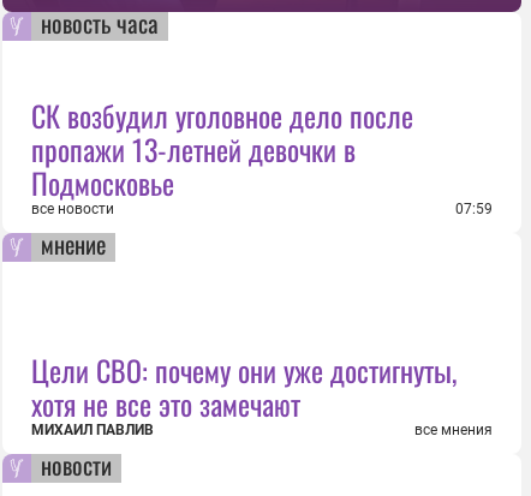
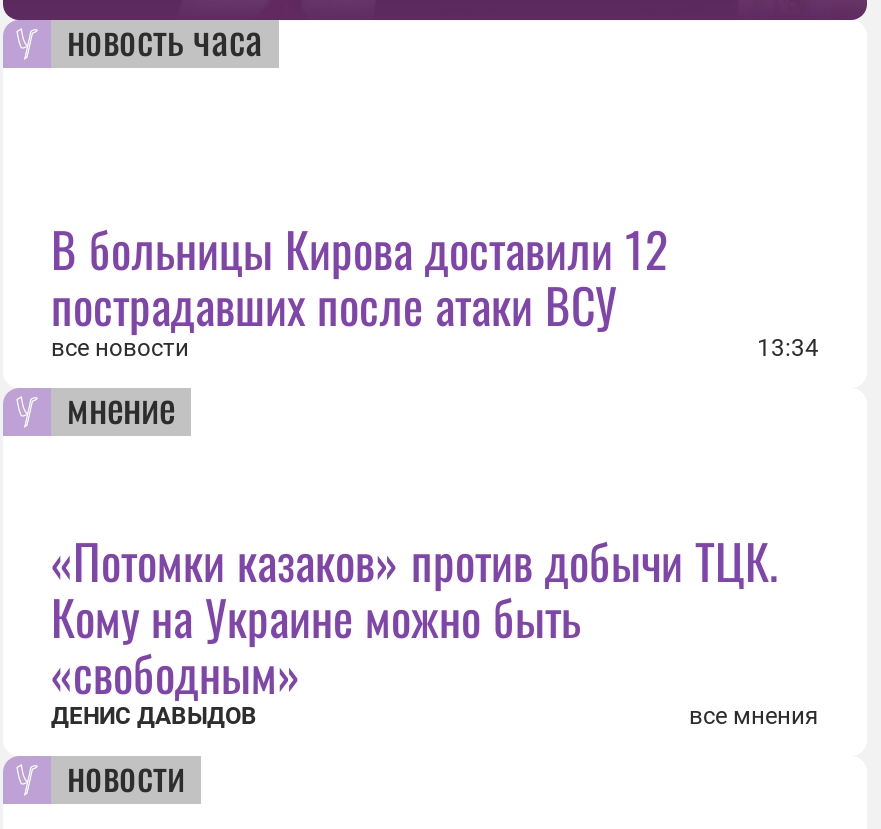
- СК возбудил уголовное дело после
- пропажи 13-летней девочки в
- Подмосковье
+ В больницы Кирова доставили 12
+ пострадавших после атаки ВСУ

- 07:59
+ 13:34

- Цели СВО: почему они уже достигнуты,
- хотя не все это замечают
- МИХАИЛ ПАВЛИВ
+ «Потомки казаков» против добычи ТЦК.
+ Кому на Украине можно быть
+ «свободным»
+ ДЕНИС ДАВЫДОВ
